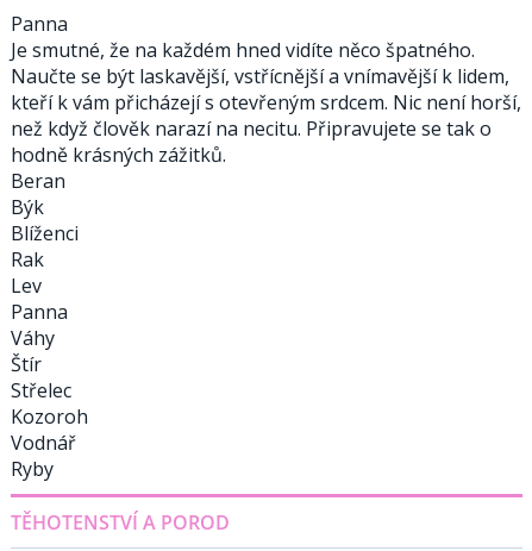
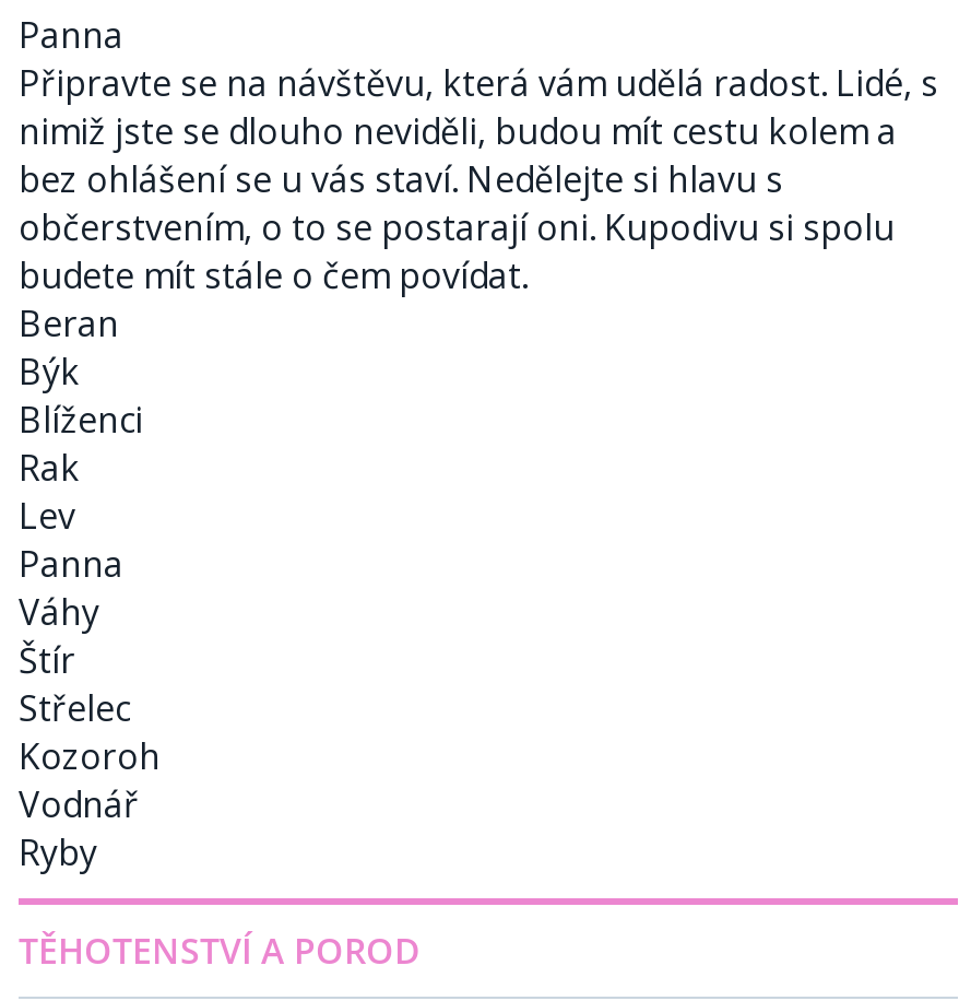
- Je smutné, že na každém hned vidíte něco špatného.
- Naučte se být laskavější, vstřícnější a vnímavější k lidem,
- kteří k vám přicházejí s otevřeným srdcem. Nic není horší,
- než když člověk narazí na necitu. Připravujete se tak o
- hodně krásných zážitků.
+ Připravte se na návštěvu, která vám udělá radost. Lidé, s
+ nimiž jste se dlouho neviděli, budou mít cestu kolem a
+ bez ohlášení se u vás staví. Nedělejte si hlavu s
+ občerstvením, o to se postarají oni. Kupodivu si spolu
+ budete mít stále o čem povídat.
